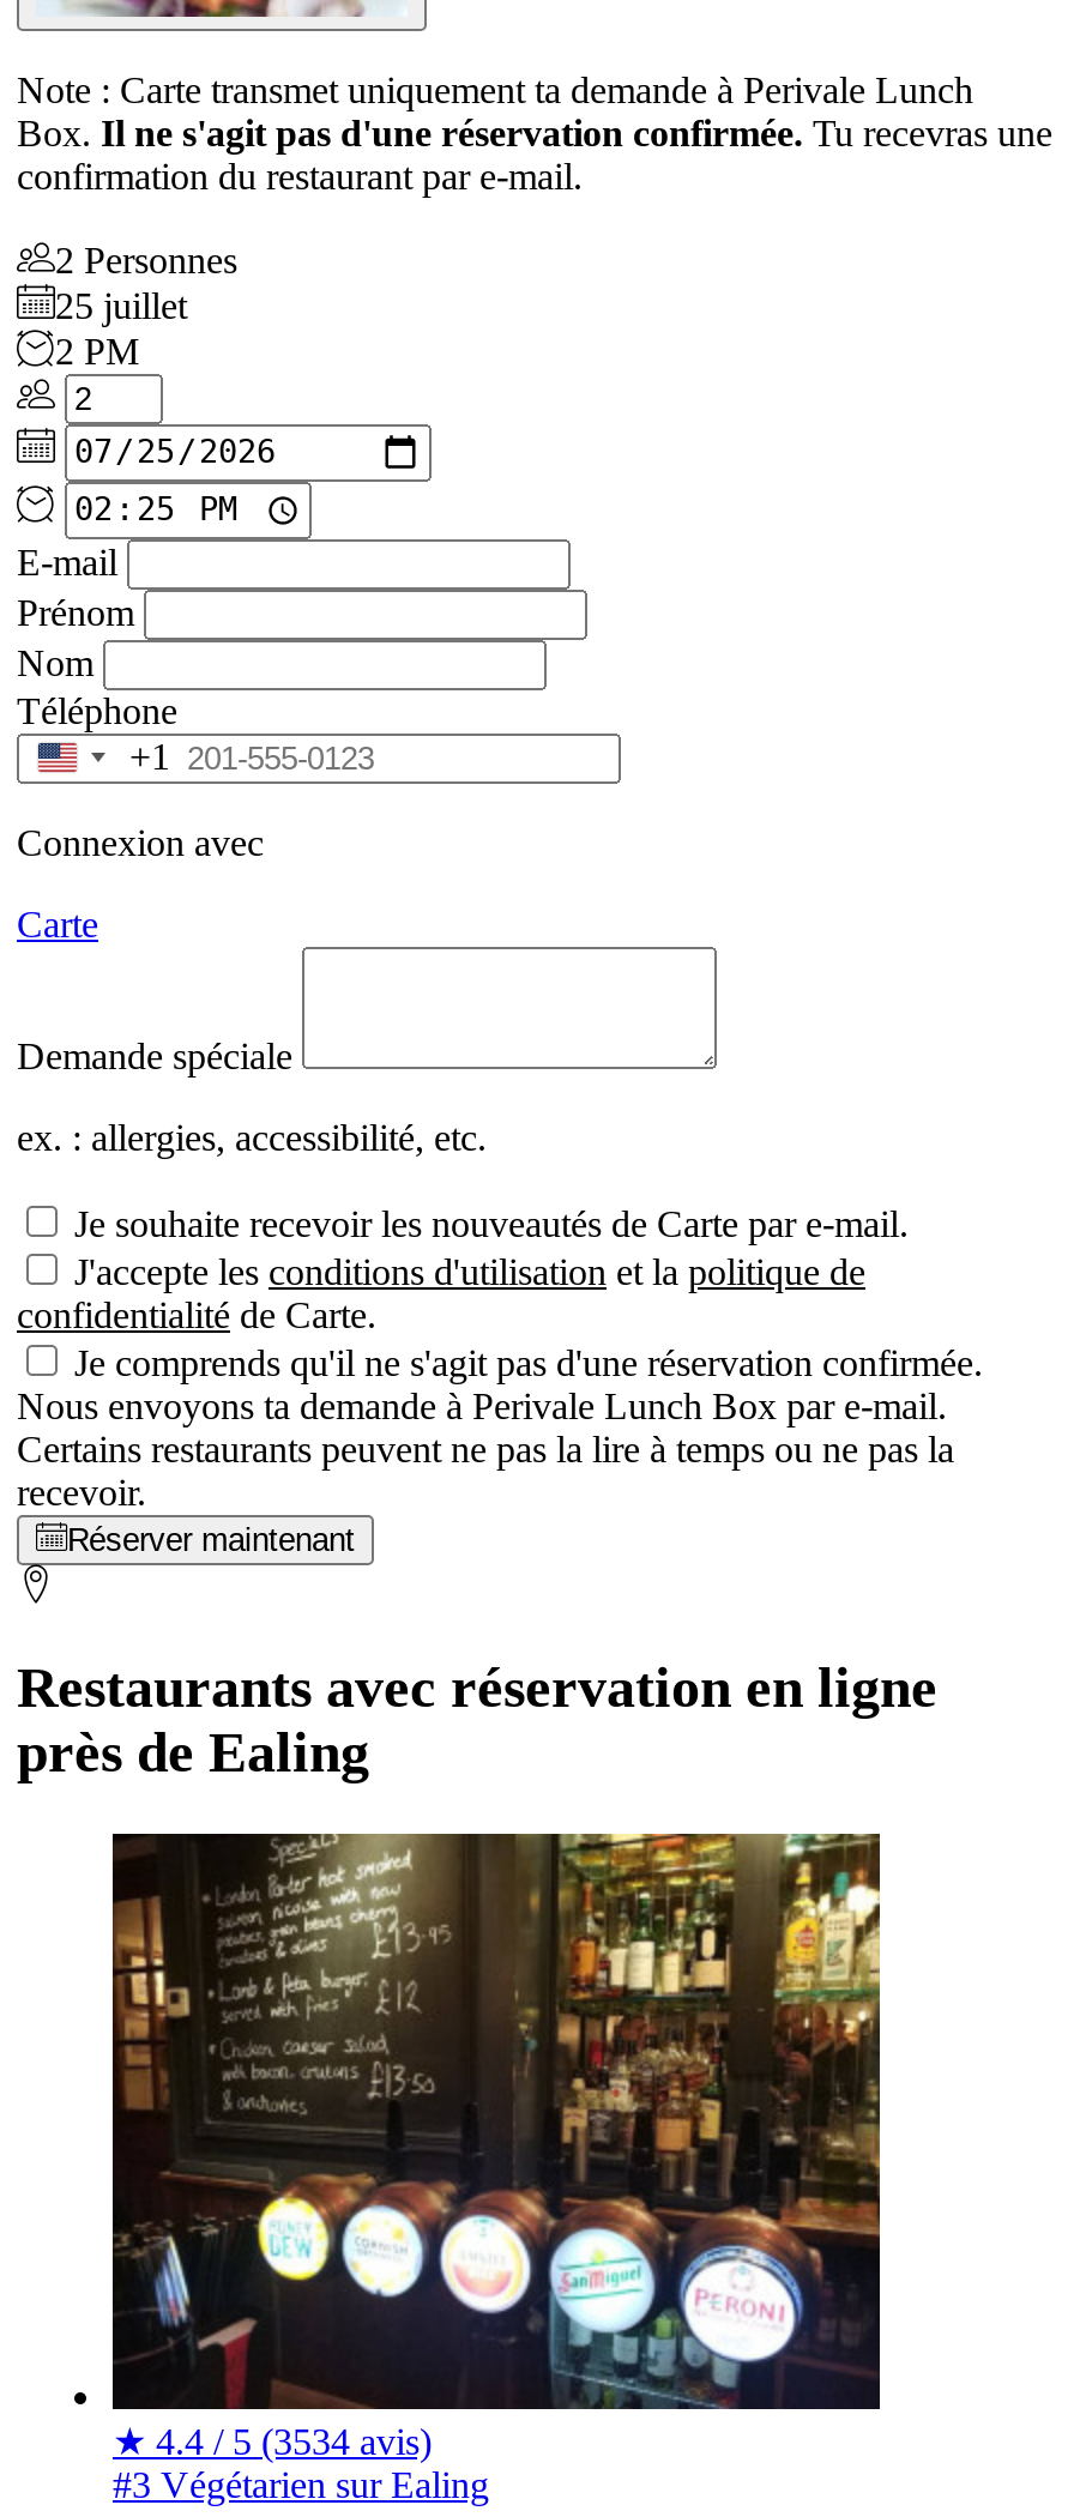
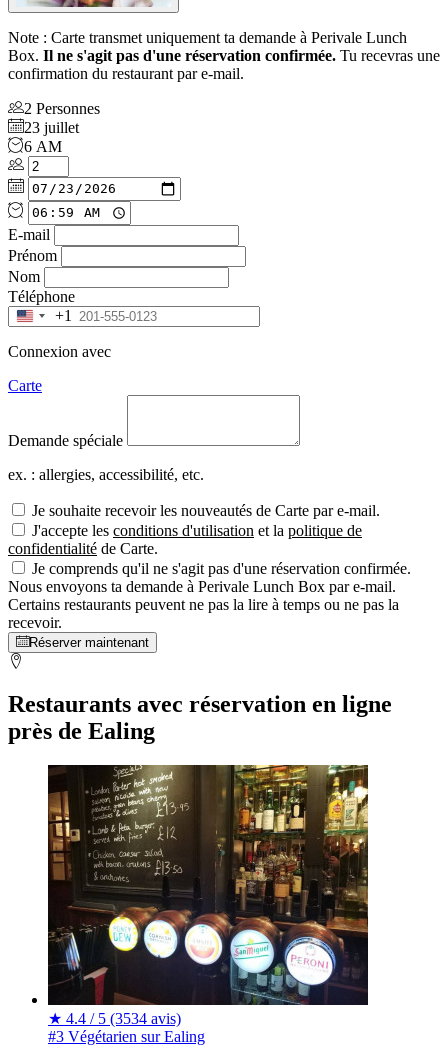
- 25 juillet
- 2 PM
+ 23 juillet
+ 6 AM
